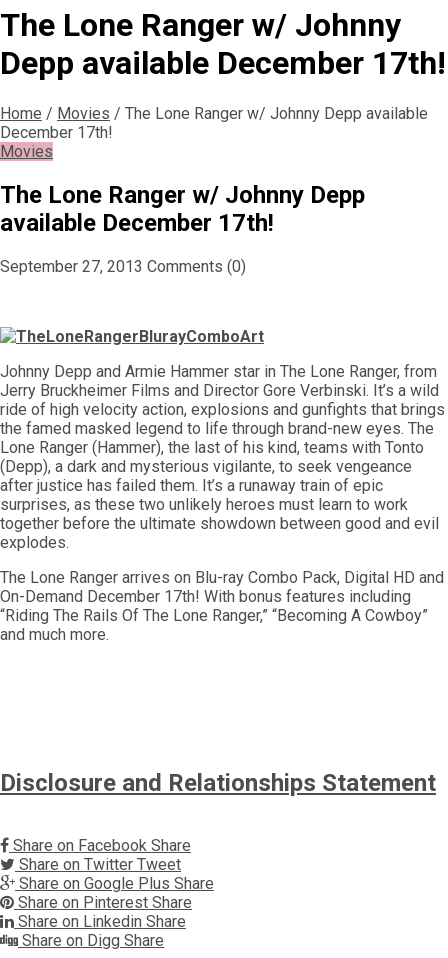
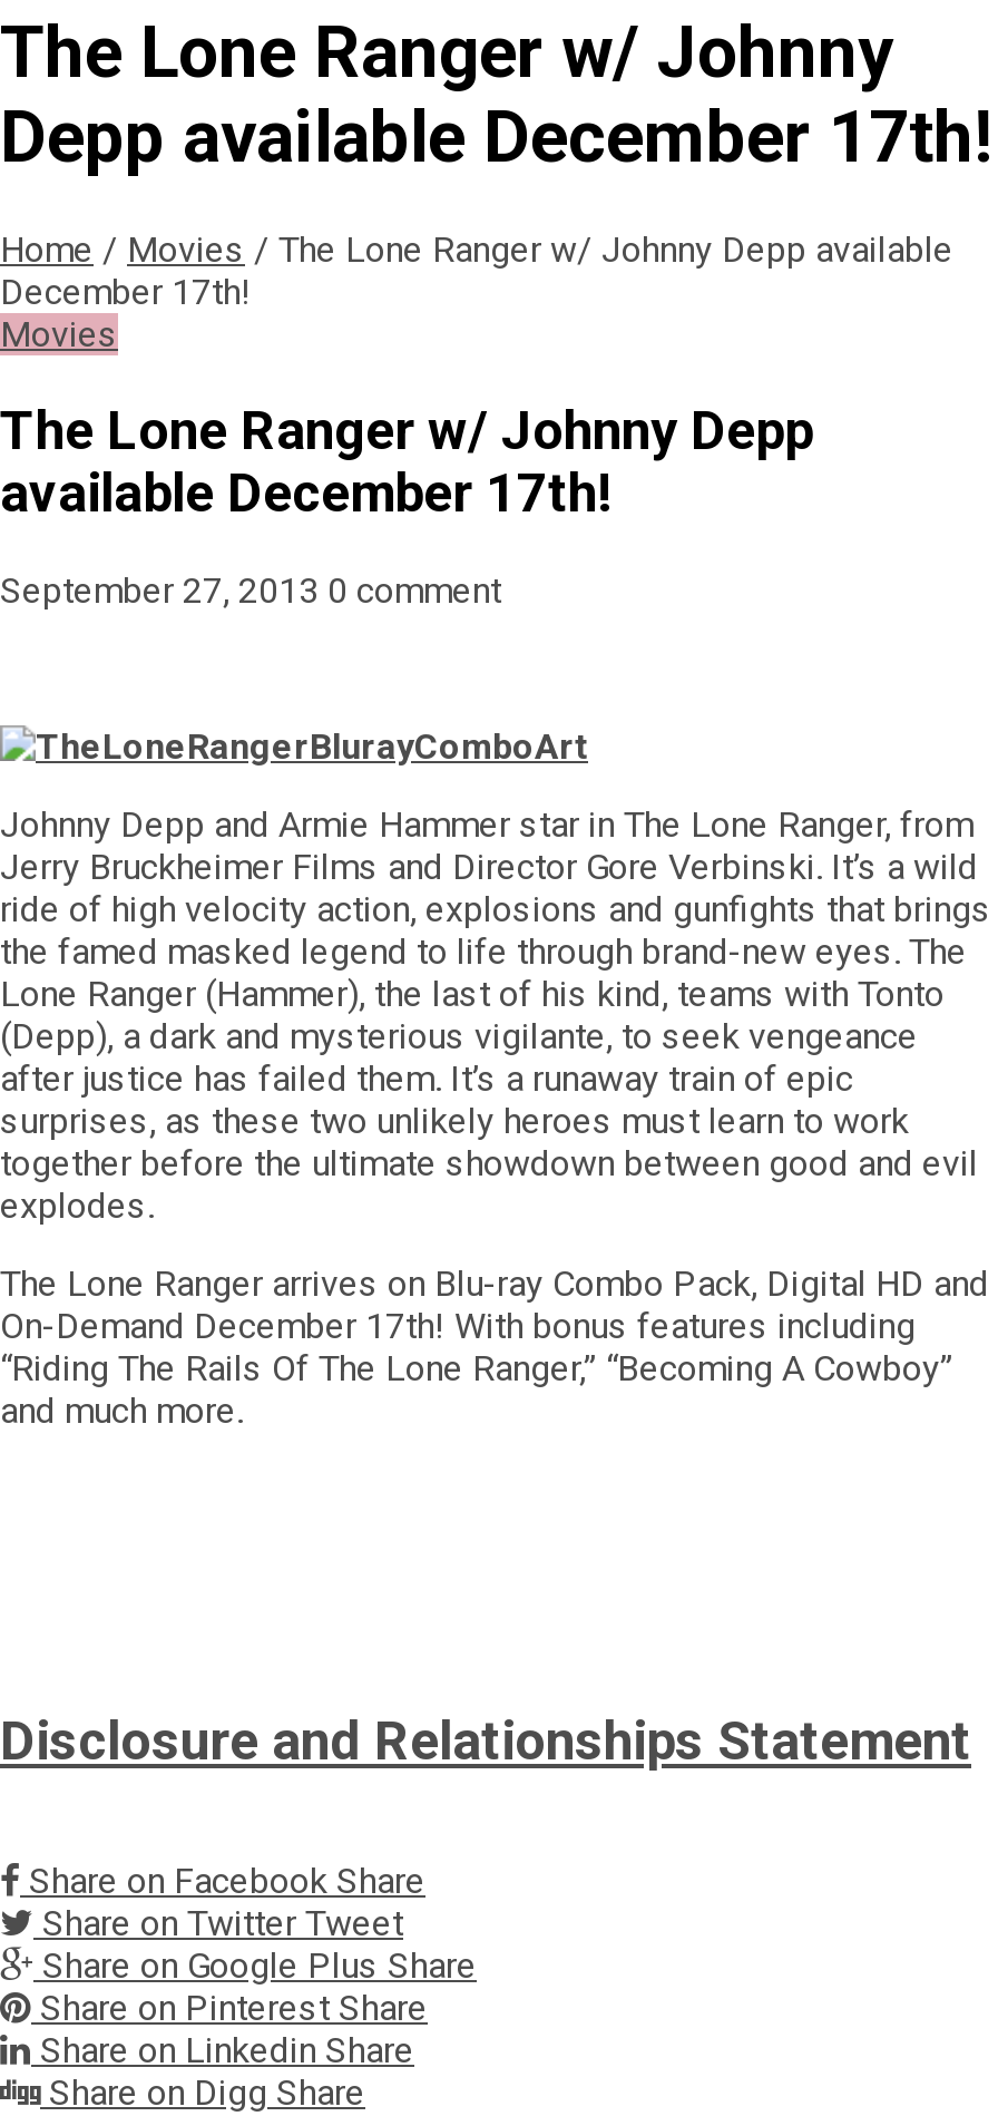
- September 27, 2013 Comments (0)
+ September 27, 2013 0 comment
